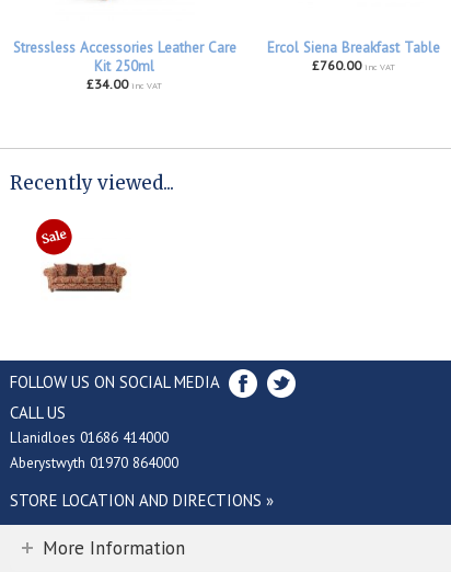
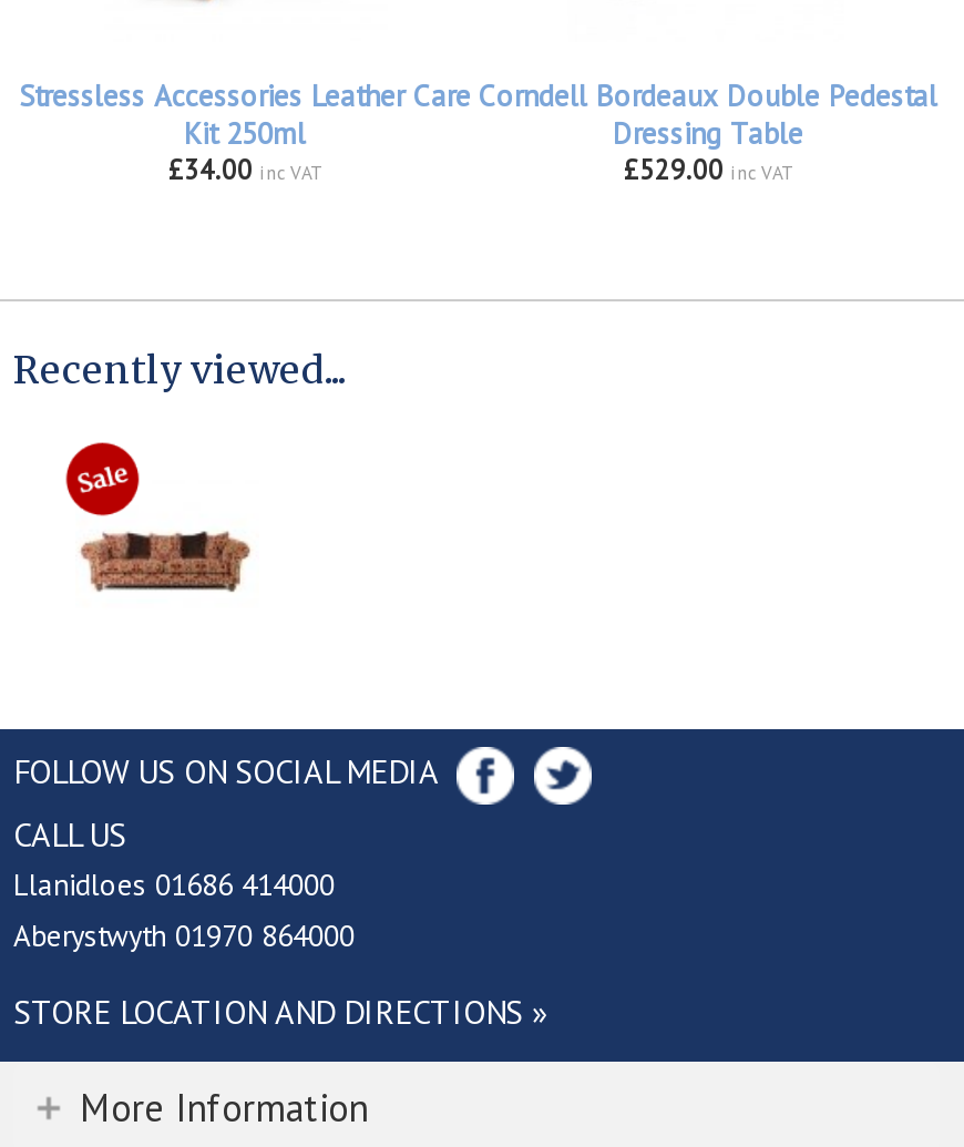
- Ercol Siena Breakfast Table
- £760.00 inc VAT
+ Corndell Bordeaux Double Pedestal
+ Dressing Table
+ £529.00 inc VAT
